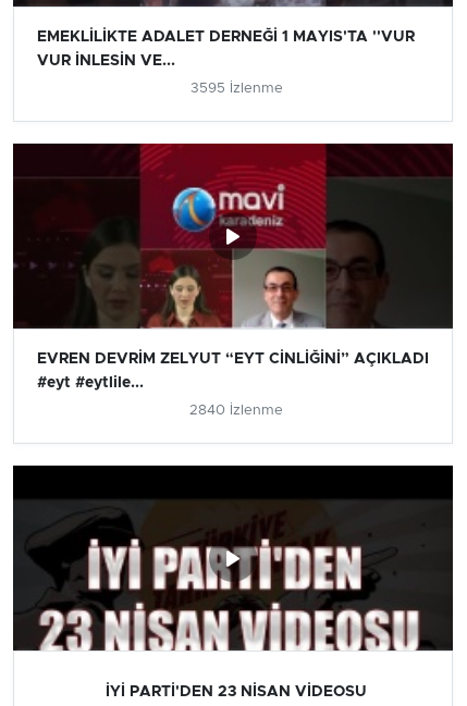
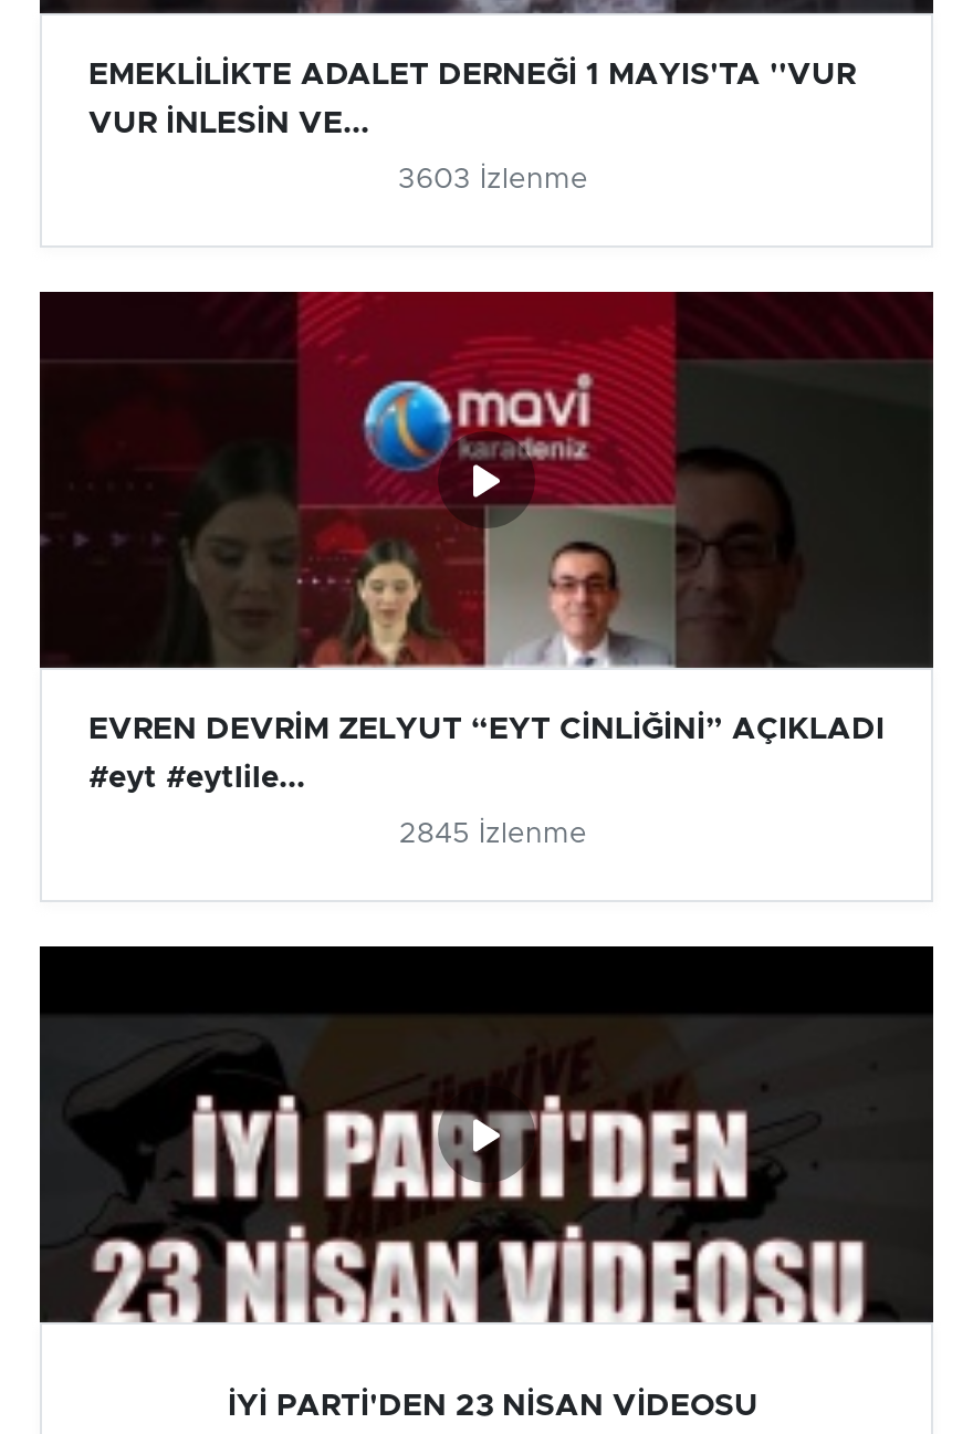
- 3595 İzlenme
+ 3603 İzlenme

- 2840 İzlenme
+ 2845 İzlenme
